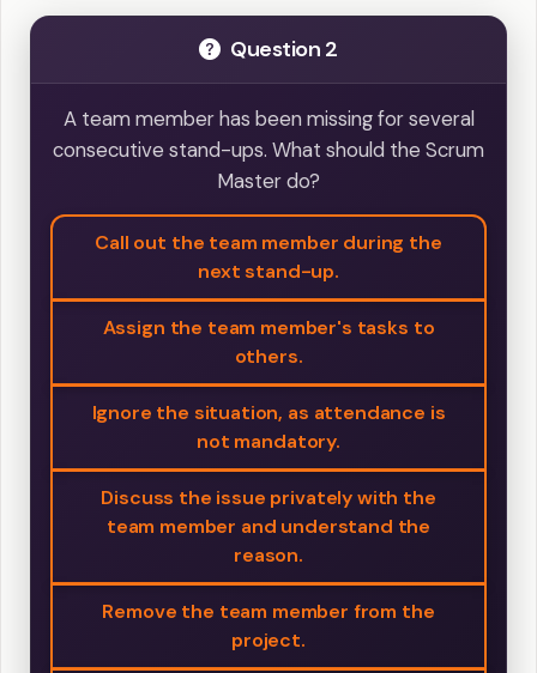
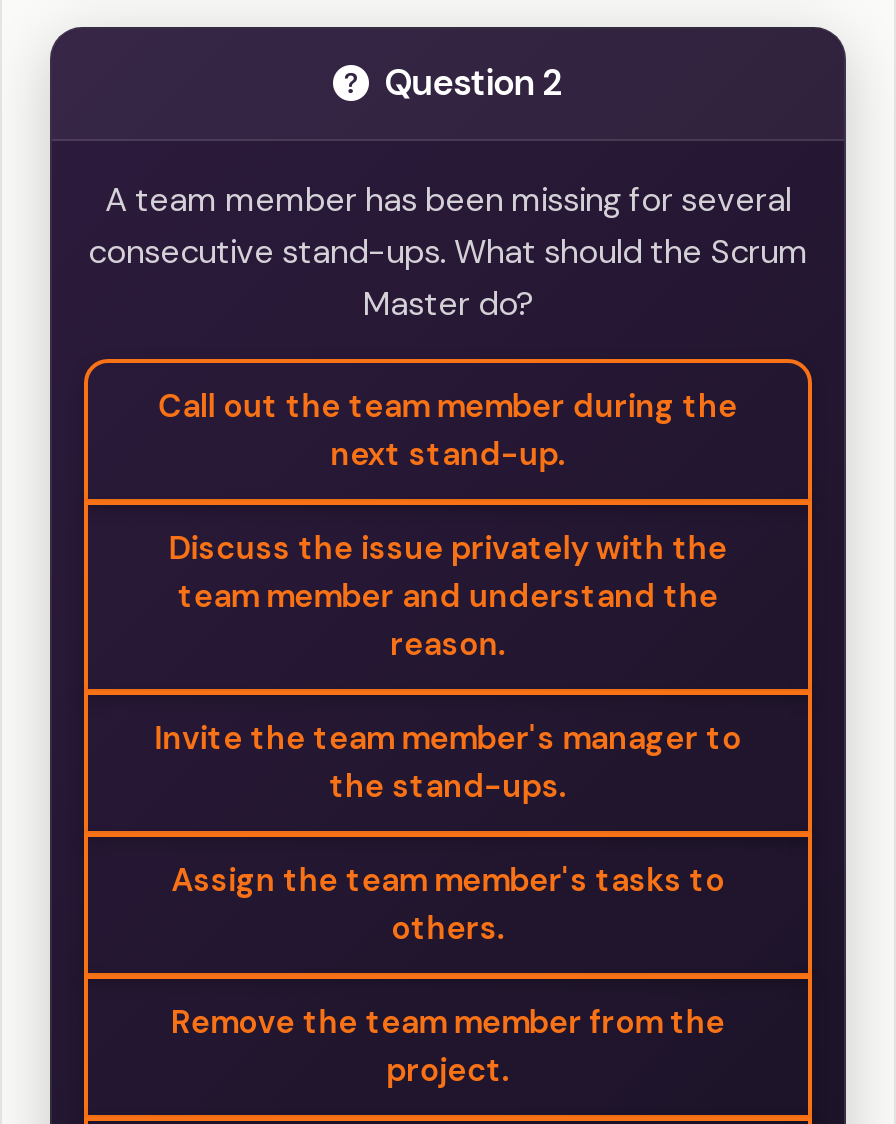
moved down: Assign the team member's tasks to | others.

- Ignore the situation, as attendance is
- not mandatory.

moved up: Discuss the issue privately with the | team member and understand the | reason.

+ Invite the team member's manager to
+ the stand-ups.
